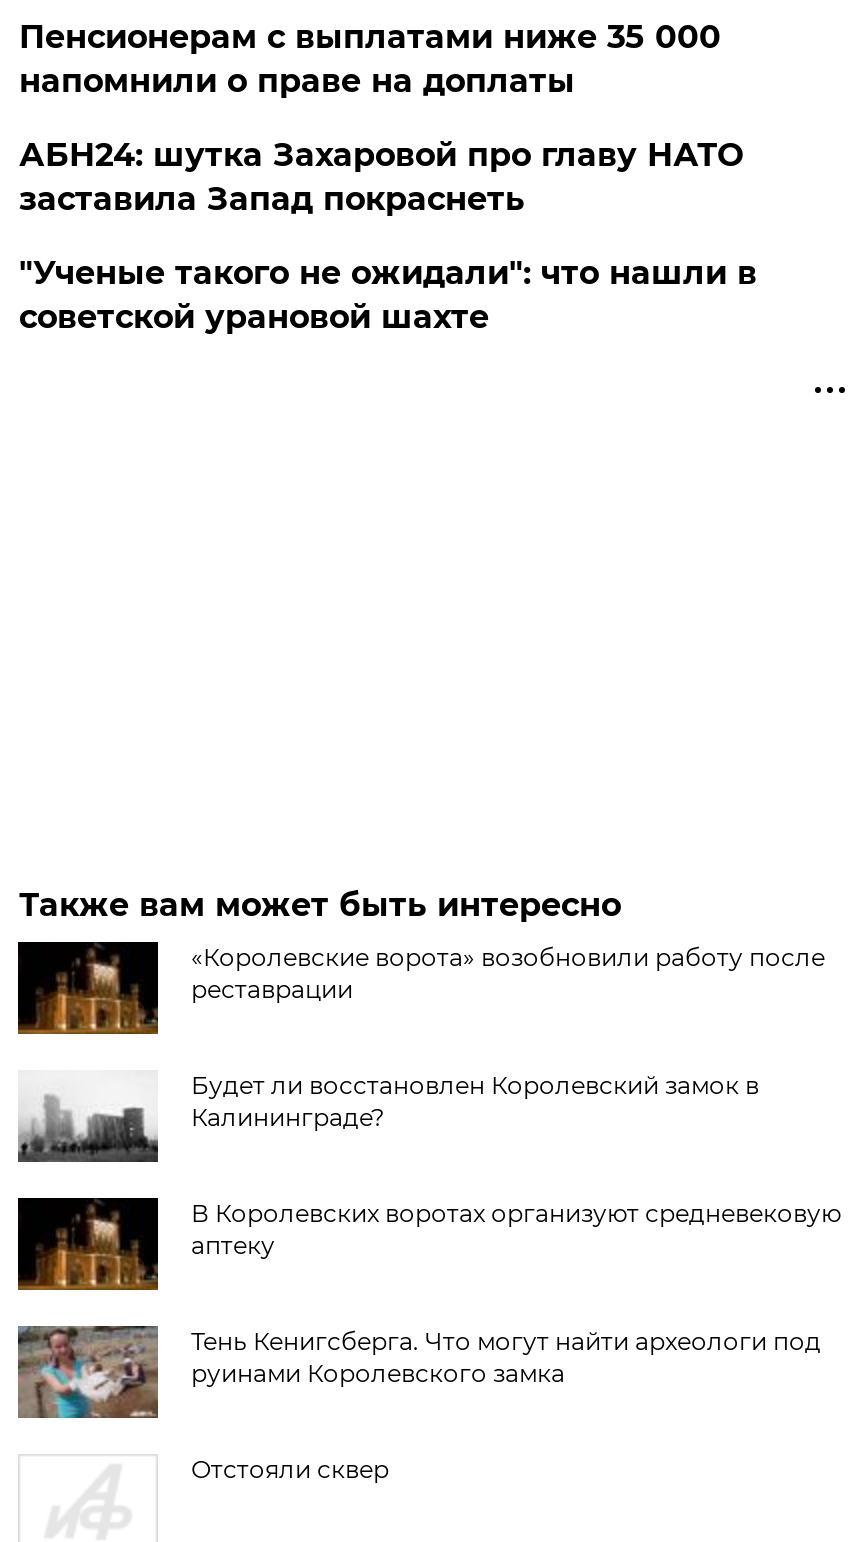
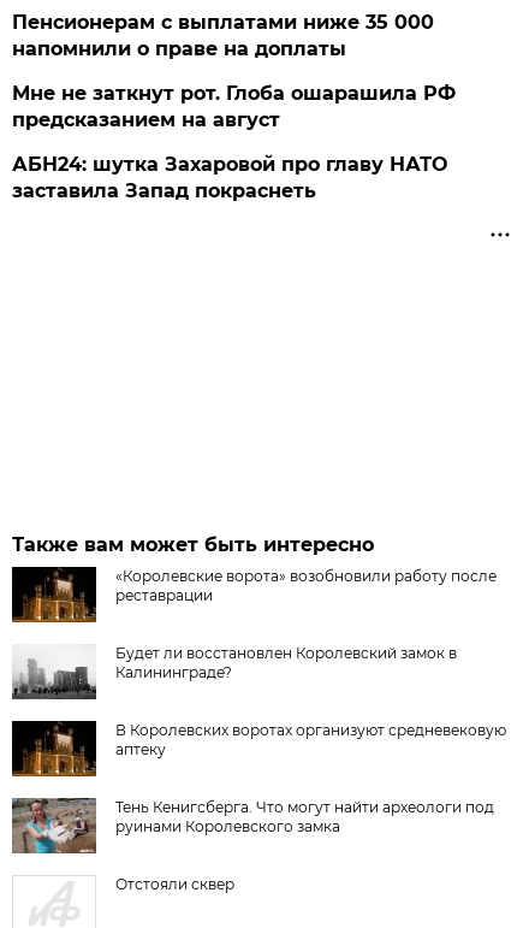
+ Мне не заткнут рот. Глоба ошарашила РФ
+ предсказанием на август

moved down: АБН24: шутка Захаровой про главу НАТО | заставила Запад покраснеть

- "Ученые такого не ожидали": что нашли в
- советской урановой шахте
